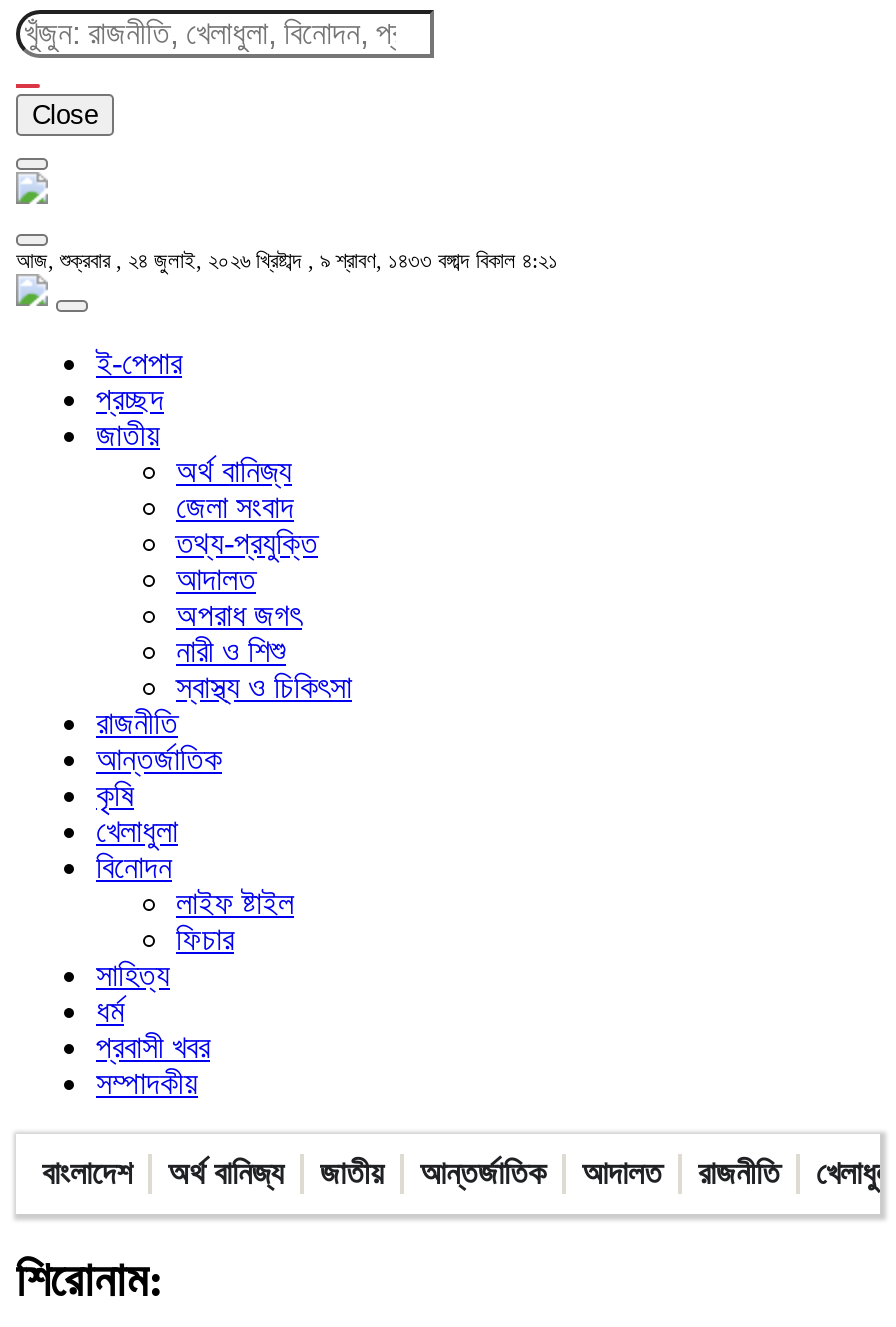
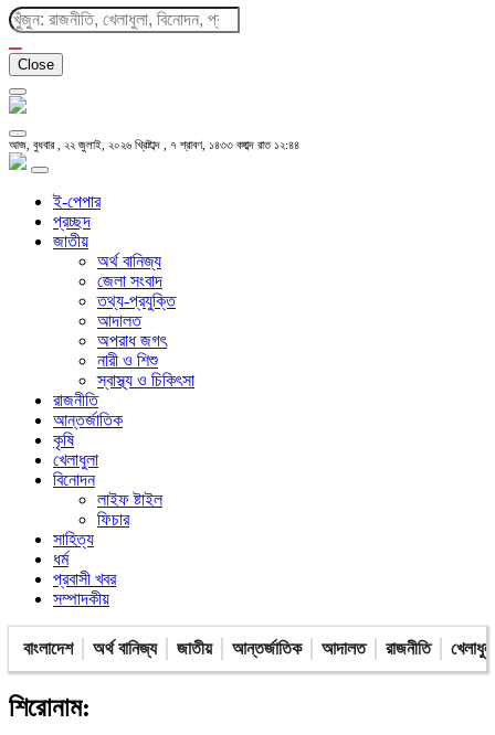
- আজ, শুক্রবার , ২৪ জুলাই, ২০২৬ খ্রিষ্টাব্দ , ৯ শ্রাবণ, ১৪৩৩ বঙ্গাব্দ বিকাল ৪:২১
+ আজ, বুধবার , ২২ জুলাই, ২০২৬ খ্রিষ্টাব্দ , ৭ শ্রাবণ, ১৪৩৩ বঙ্গাব্দ রাত ১২:৪৪
